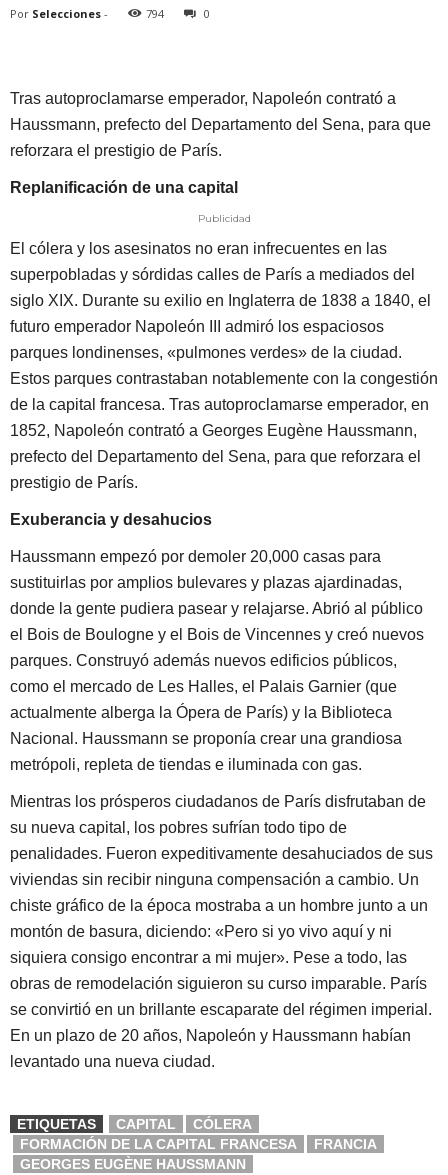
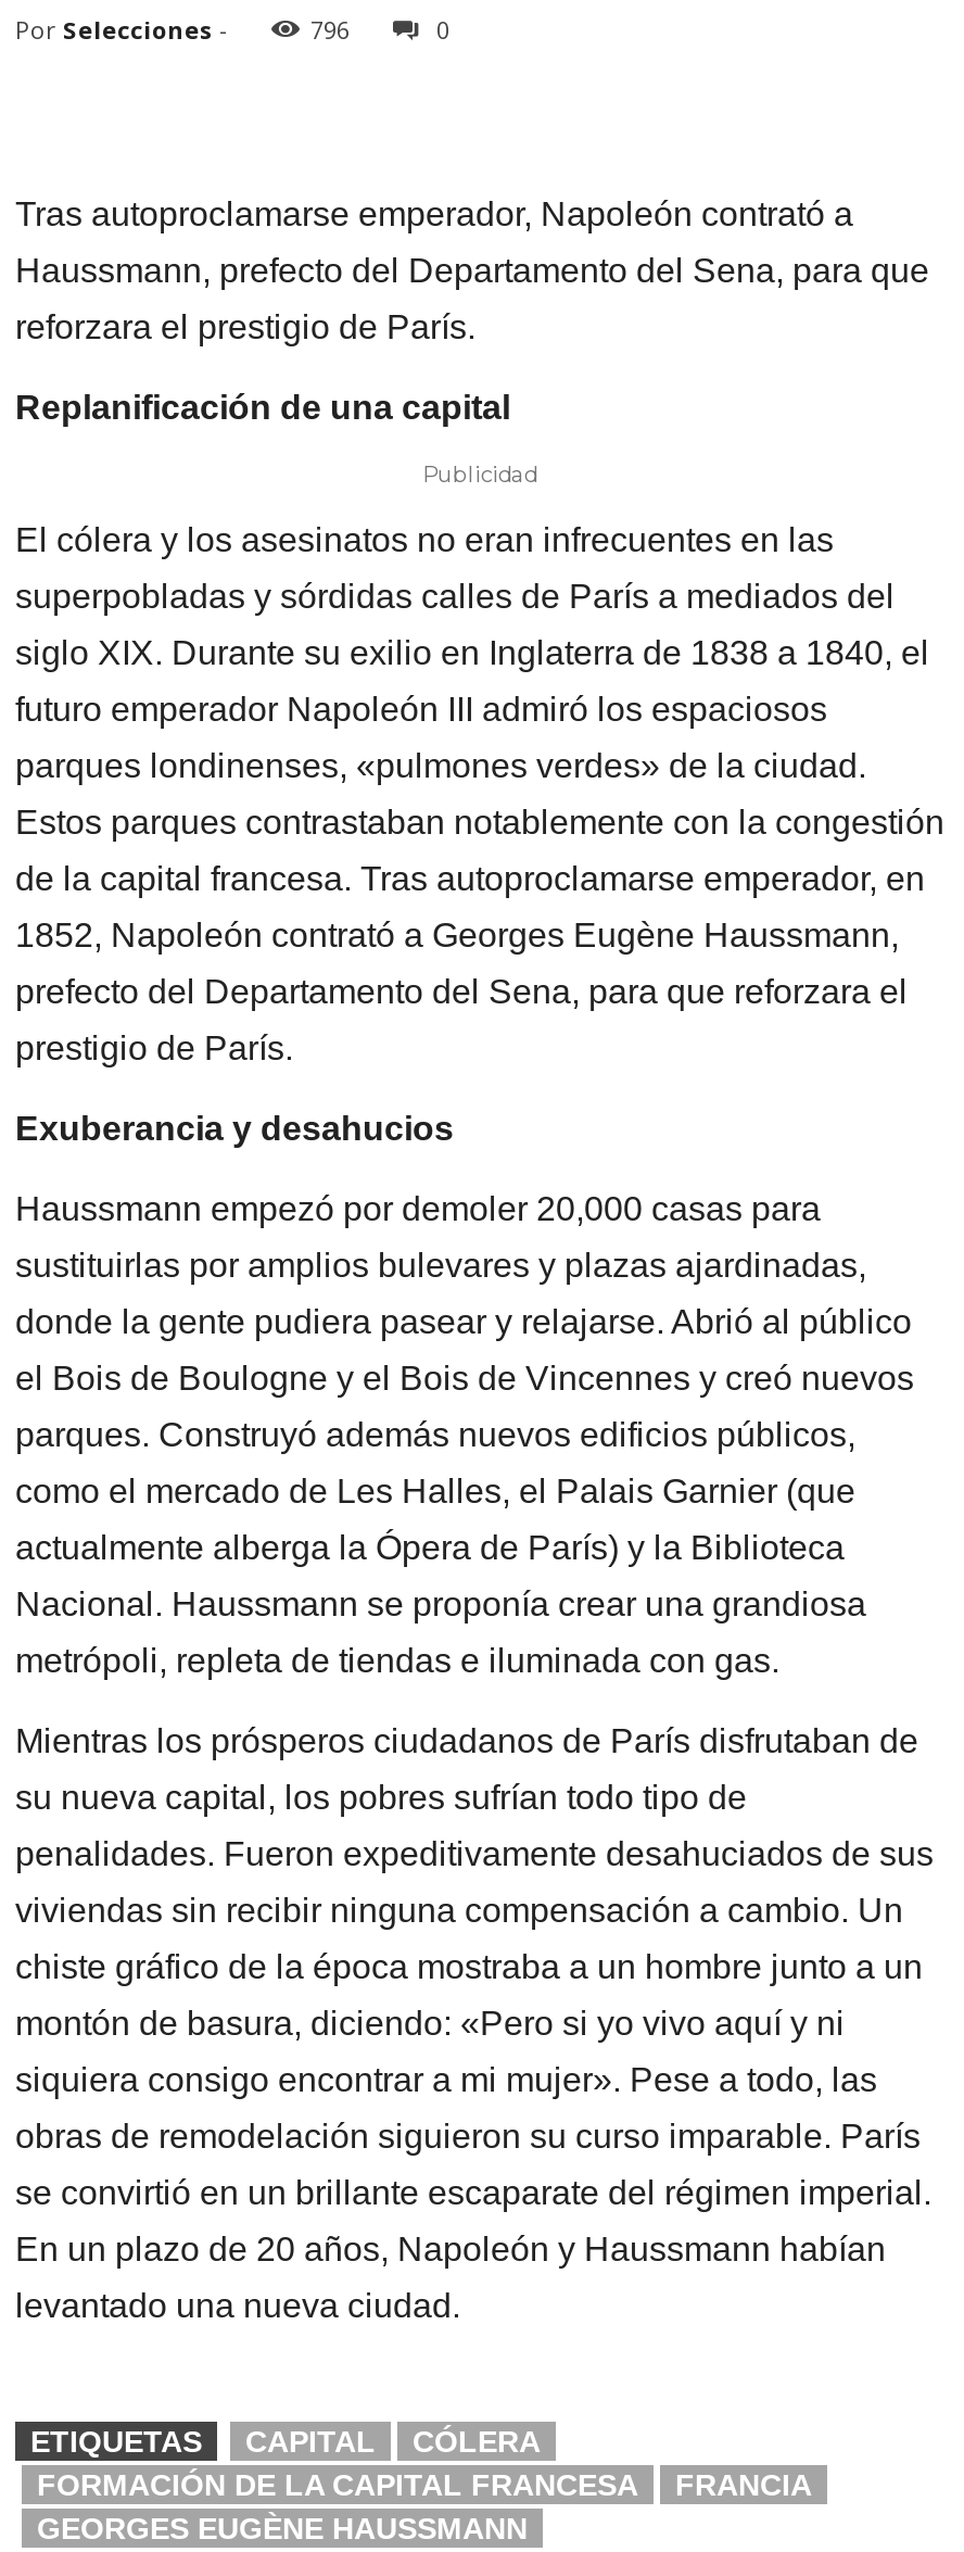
- 794
+ 796
